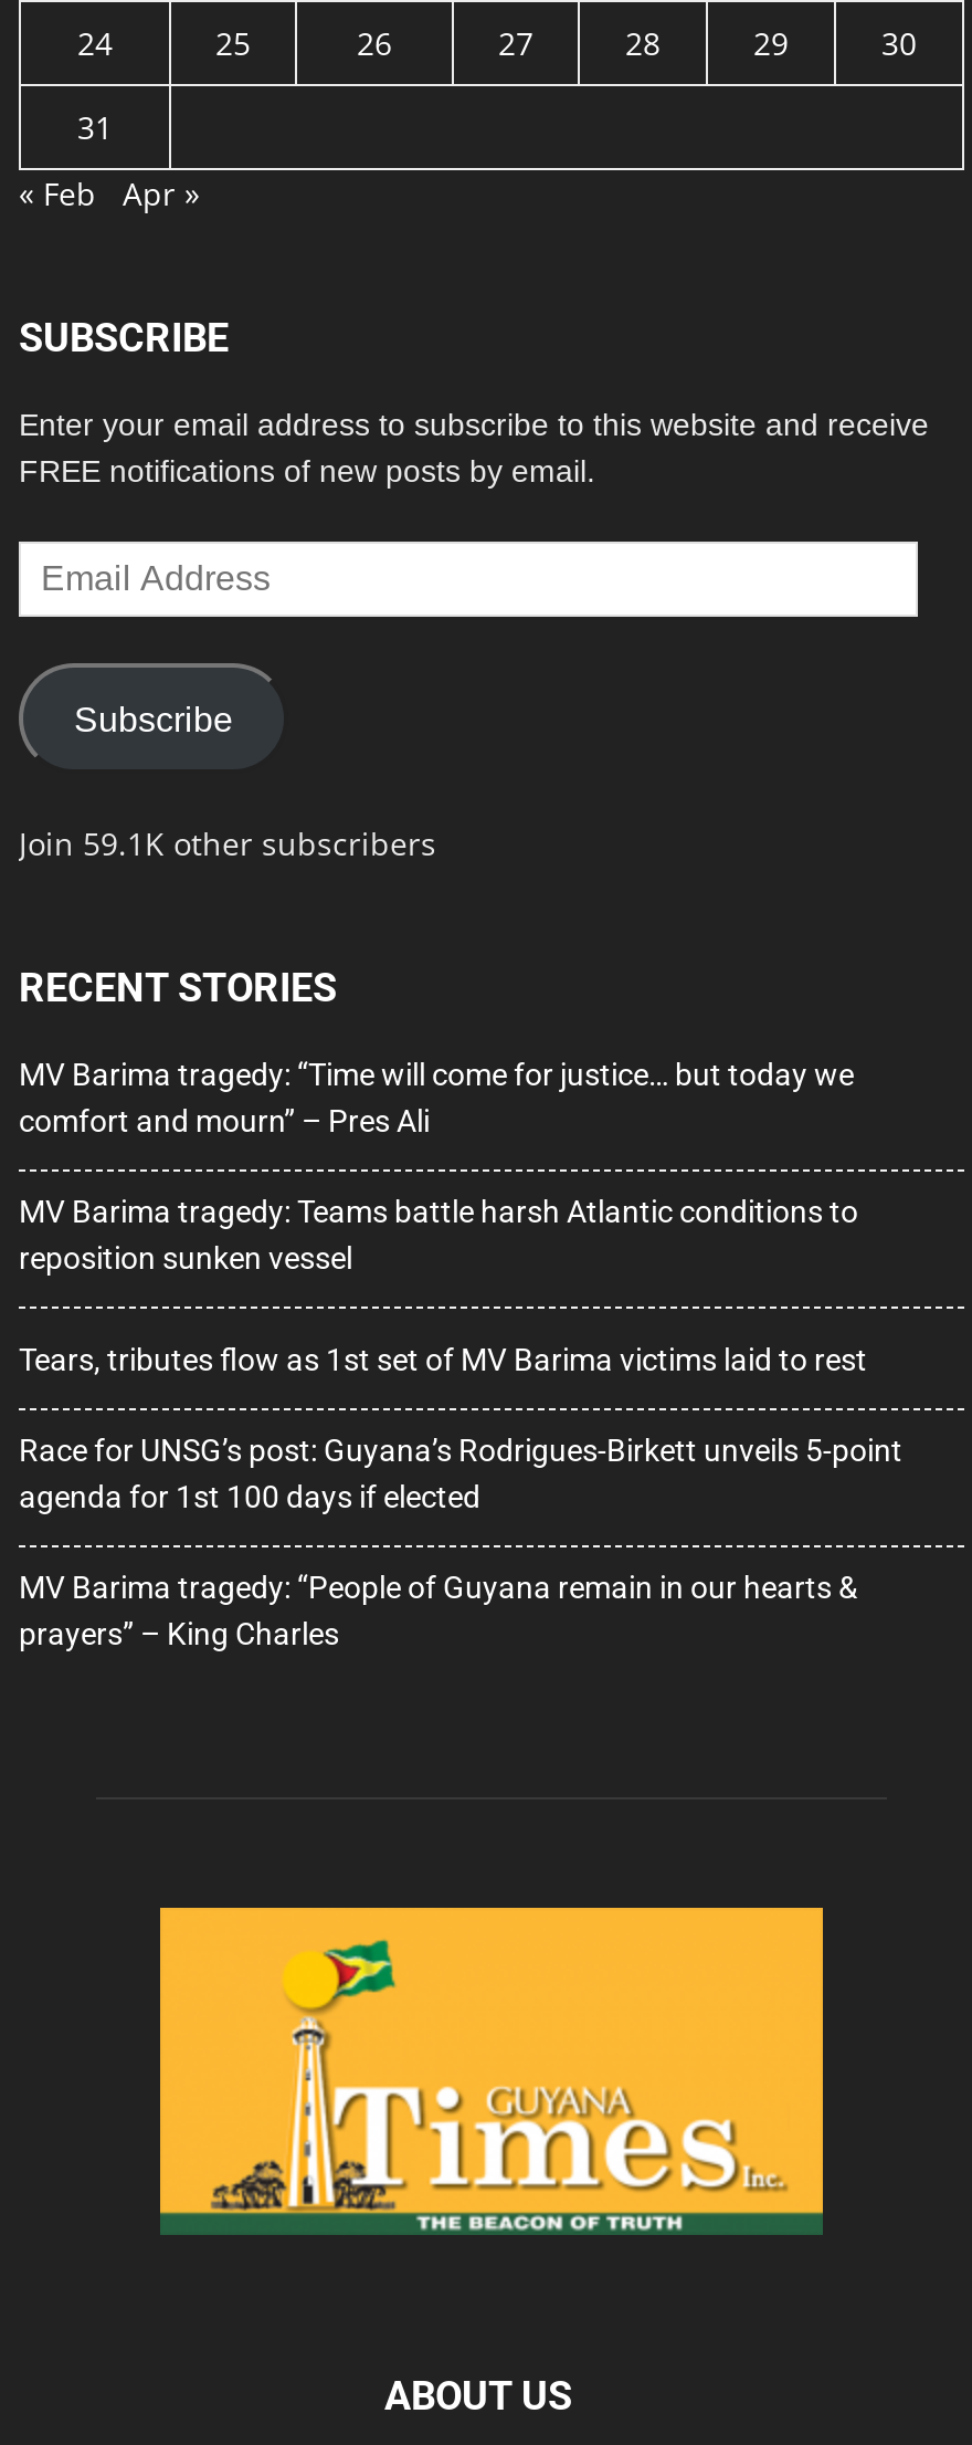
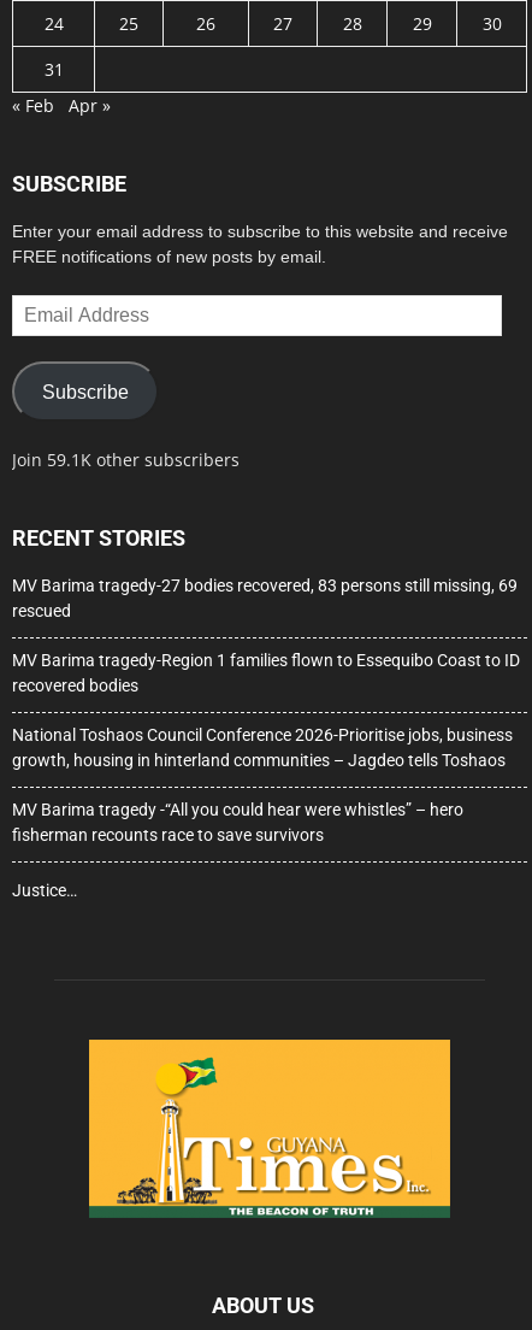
- MV Barima tragedy: “Time will come for justice… but today we
- comfort and mourn” – Pres Ali
+ MV Barima tragedy-27 bodies recovered, 83 persons still missing, 69
+ rescued

- MV Barima tragedy: Teams battle harsh Atlantic conditions to
- reposition sunken vessel
+ MV Barima tragedy-Region 1 families flown to Essequibo Coast to ID
+ recovered bodies

- Tears, tributes flow as 1st set of MV Barima victims laid to rest
+ National Toshaos Council Conference 2026-Prioritise jobs, business
+ growth, housing in hinterland communities – Jagdeo tells Toshaos

- Race for UNSG’s post: Guyana’s Rodrigues-Birkett unveils 5-point
- agenda for 1st 100 days if elected
+ MV Barima tragedy -“All you could hear were whistles” – hero
+ fisherman recounts race to save survivors

- MV Barima tragedy: “People of Guyana remain in our hearts &
- prayers” – King Charles
+ Justice…
